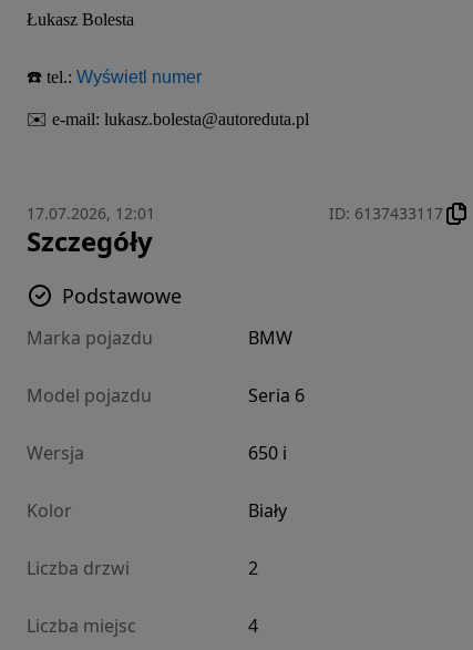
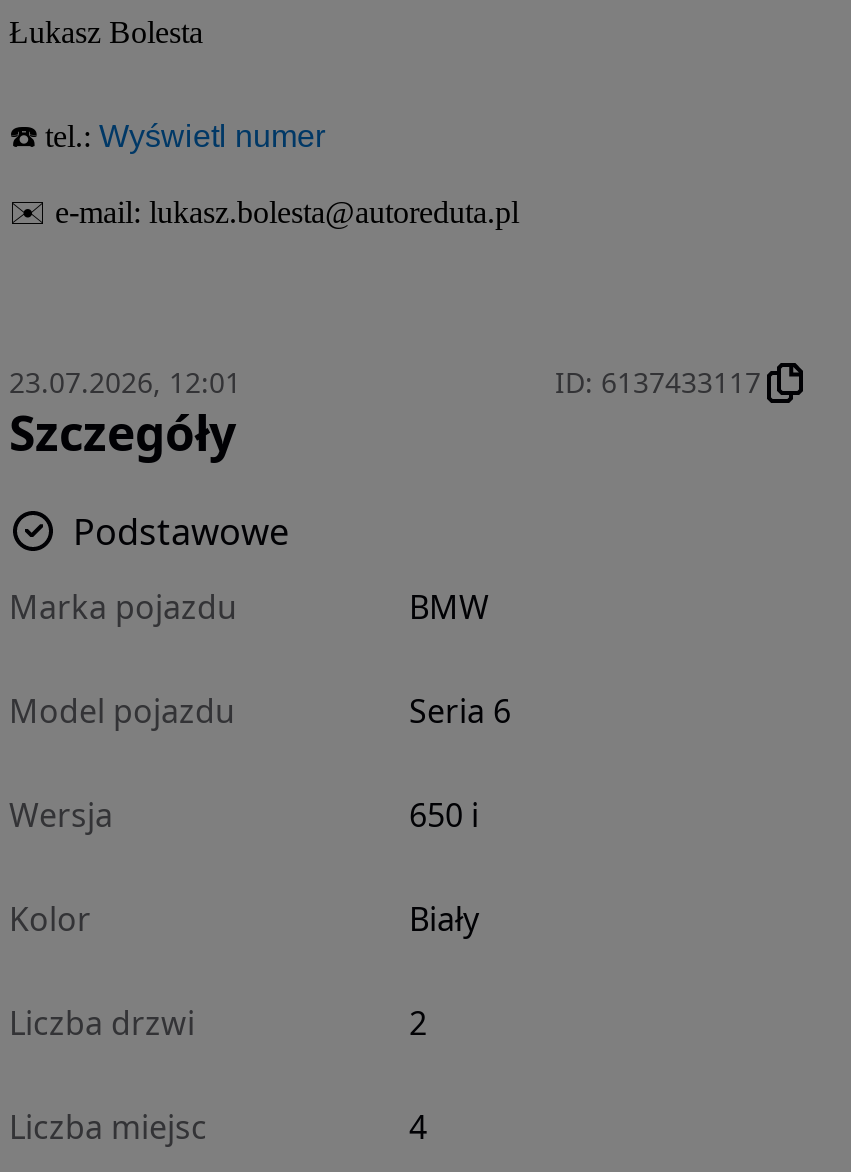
- 17.07.2026, 12:01
+ 23.07.2026, 12:01
